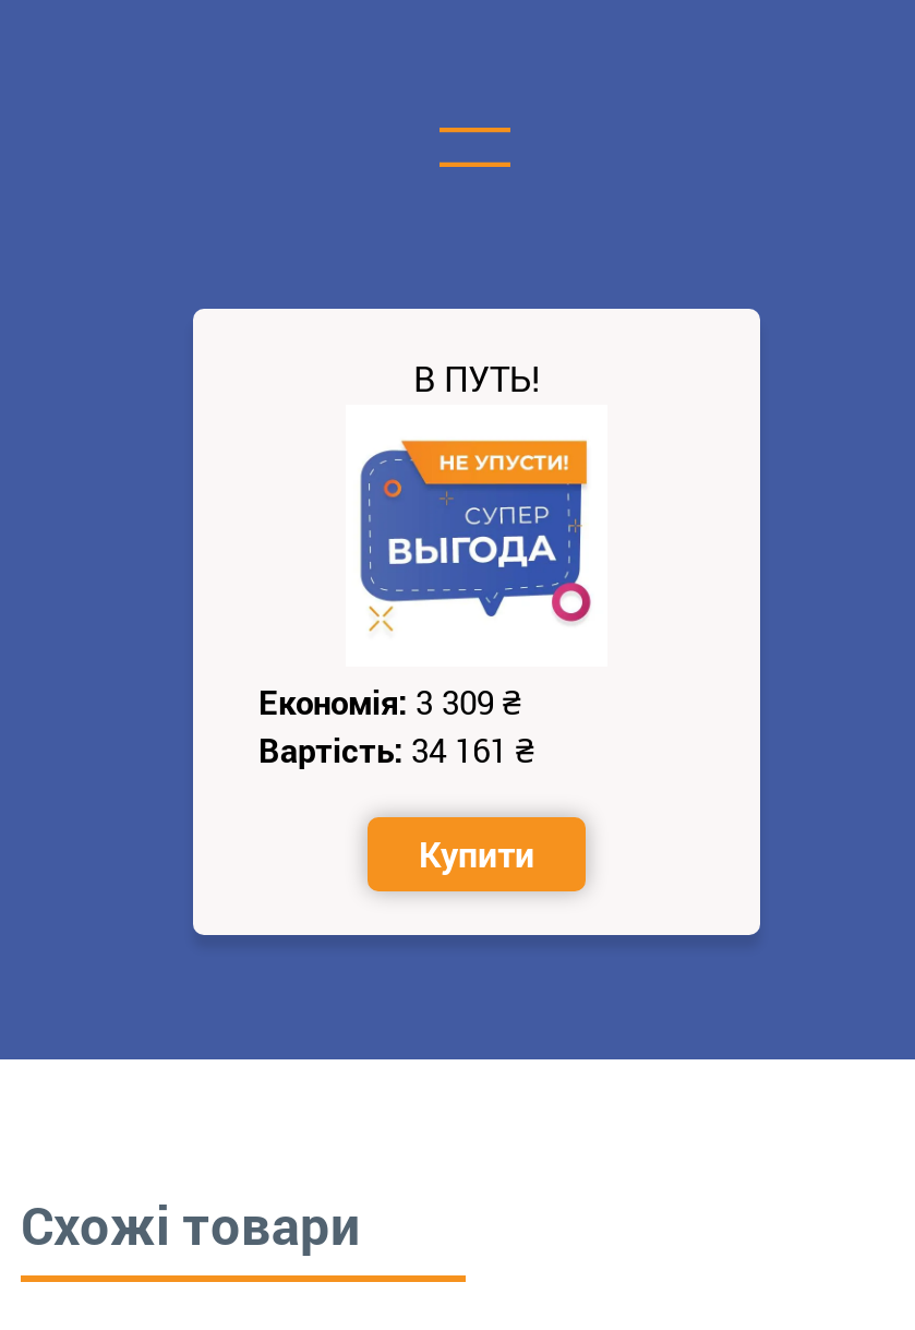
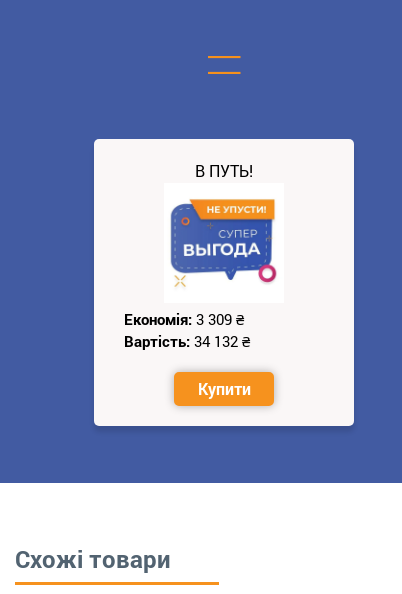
- Вартість: 34 161 ₴
+ Вартість: 34 132 ₴
